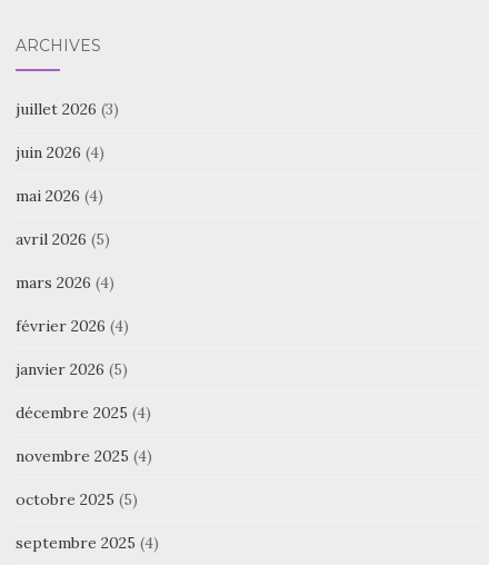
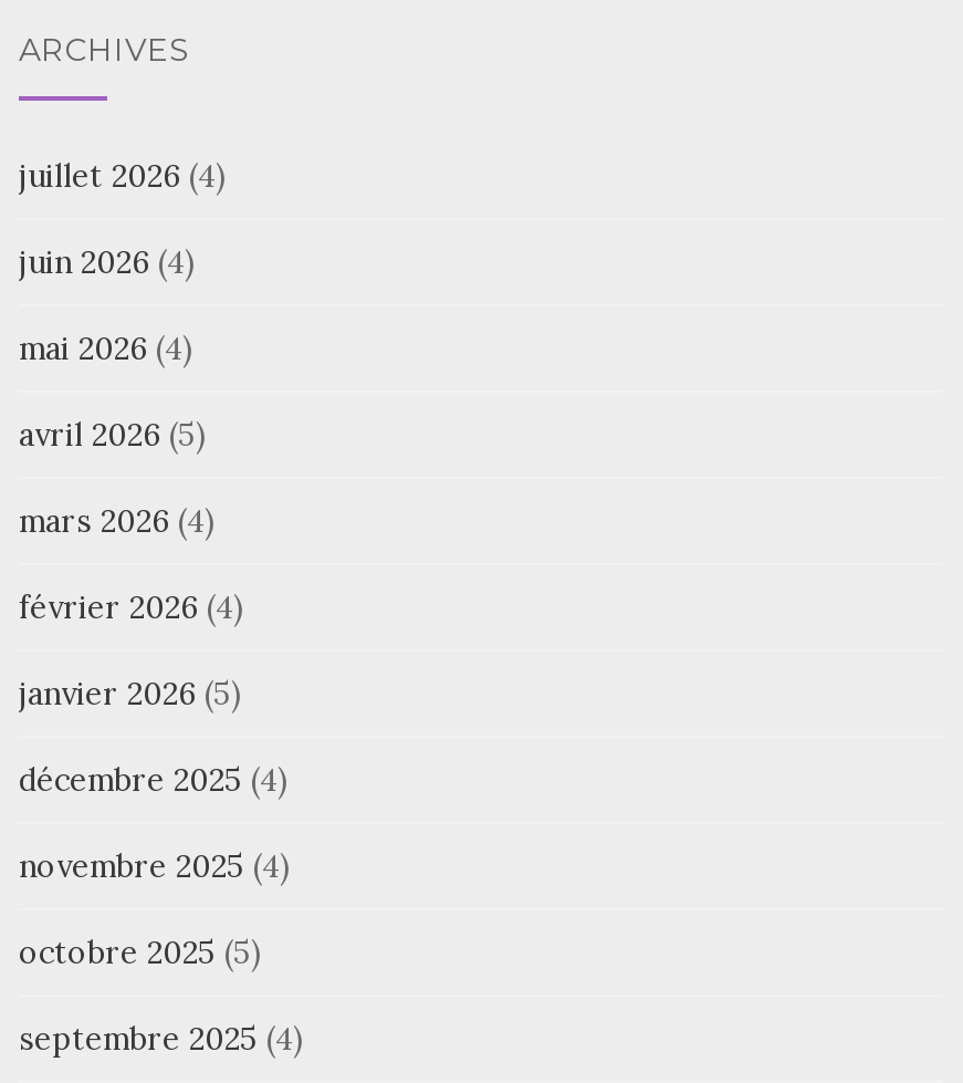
- juillet 2026 (3)
+ juillet 2026 (4)
